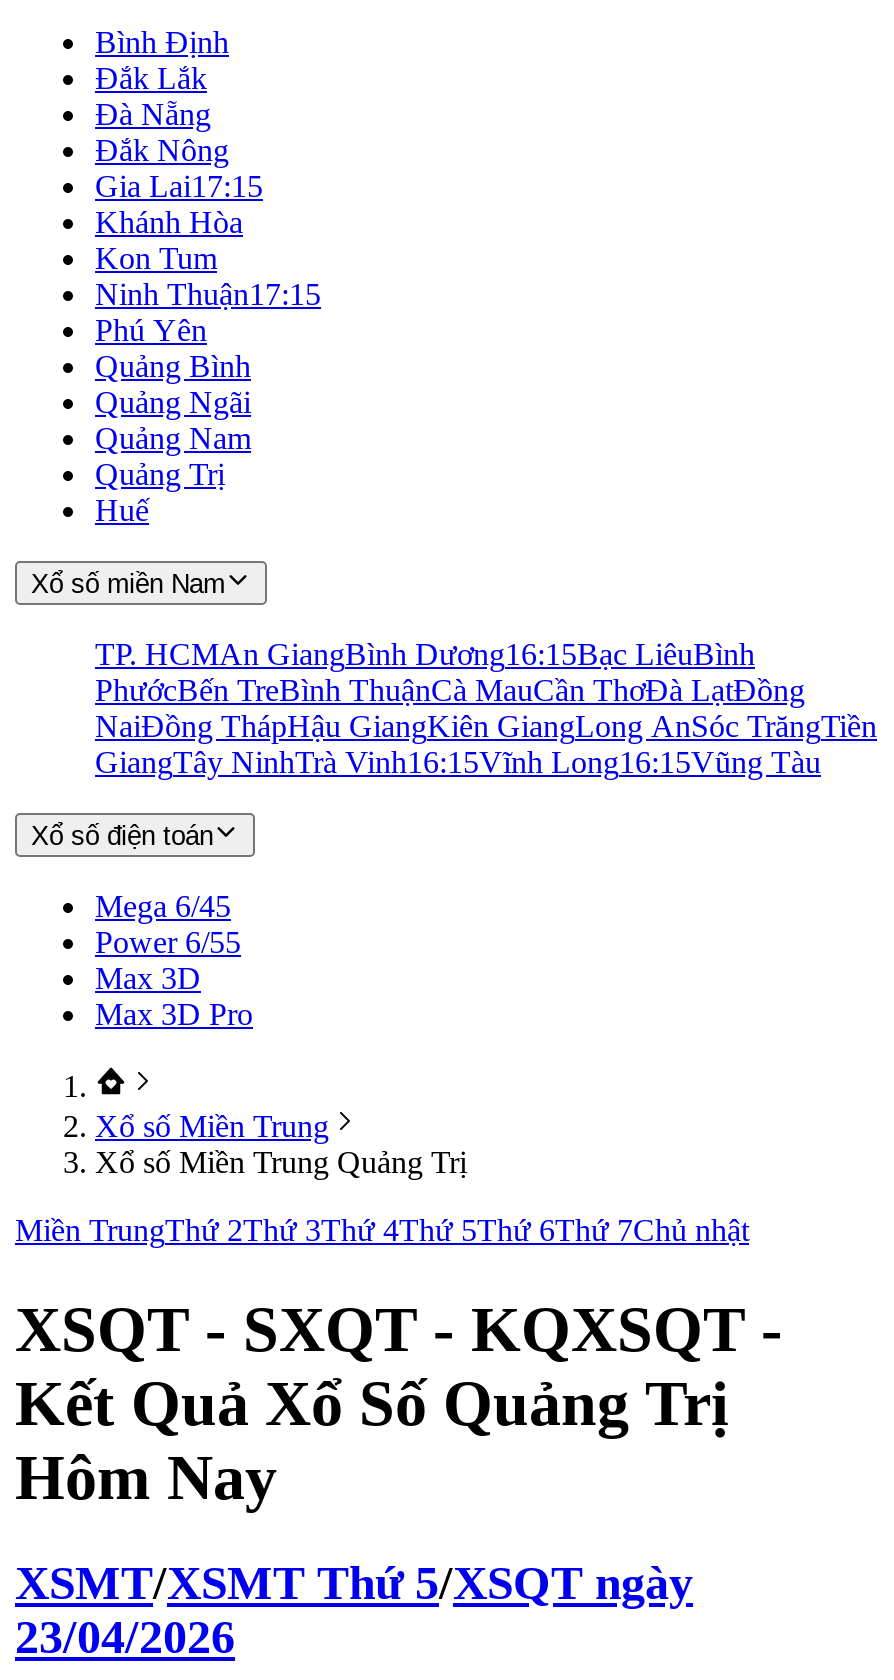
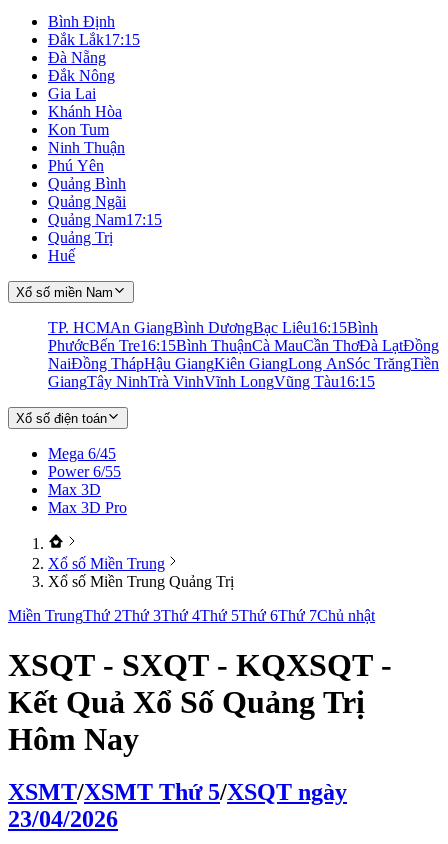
- Đắk Lắk
+ Đắk Lắk 17:15

- Gia Lai17:15
+ Gia Lai

- Ninh Thuận17:15
+ Ninh Thuận

- Quảng Nam
+ Quảng Nam 17:15

- TP. HCMAn GiangBình Dương16:15Bạc LiêuBình
- PhướcBến TreBình ThuậnCà MauCần ThơĐà LạtĐồng
+ TP. HCMAn GiangBình DươngBạc Liêu 16:15Bình
+ PhướcBến Tre16:15Bình ThuậnCà MauCần ThơĐà LạtĐồng

- GiangTây NinhTrà Vinh16:15Vĩnh Long16:15Vũng Tàu
+ GiangTây NinhTrà VinhVĩnh LongVũng Tàu 16:15
